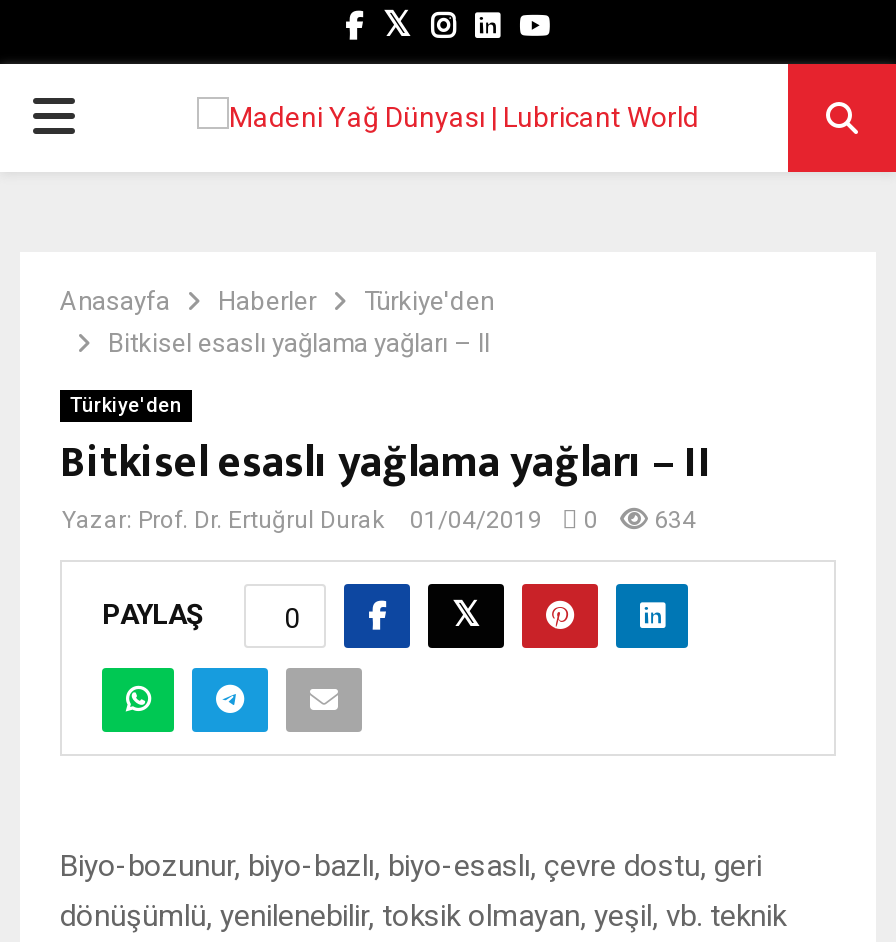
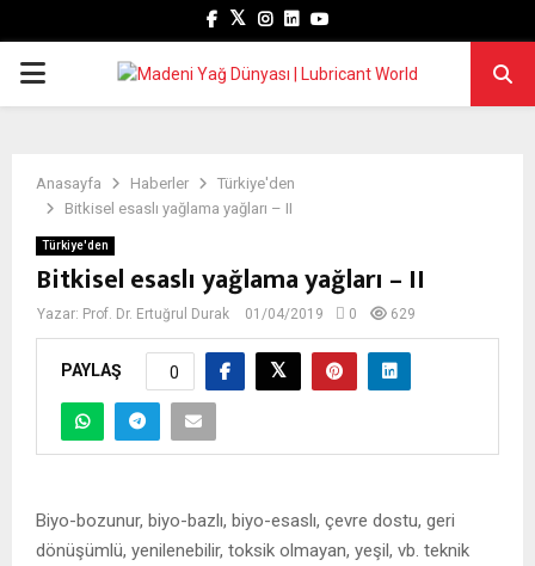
- Yazar: Prof. Dr. Ertuğrul Durak 01/04/2019 0 634
+ Yazar: Prof. Dr. Ertuğrul Durak 01/04/2019 0 629
